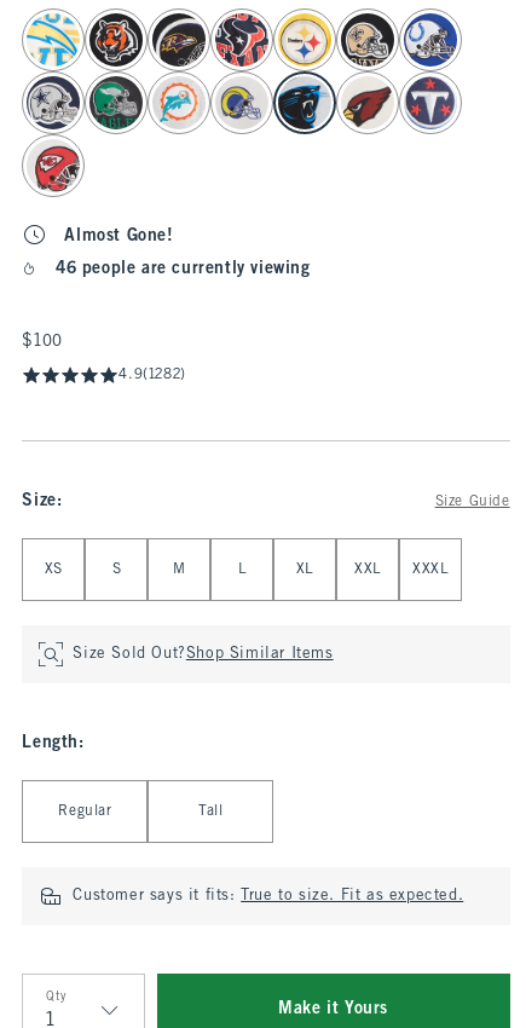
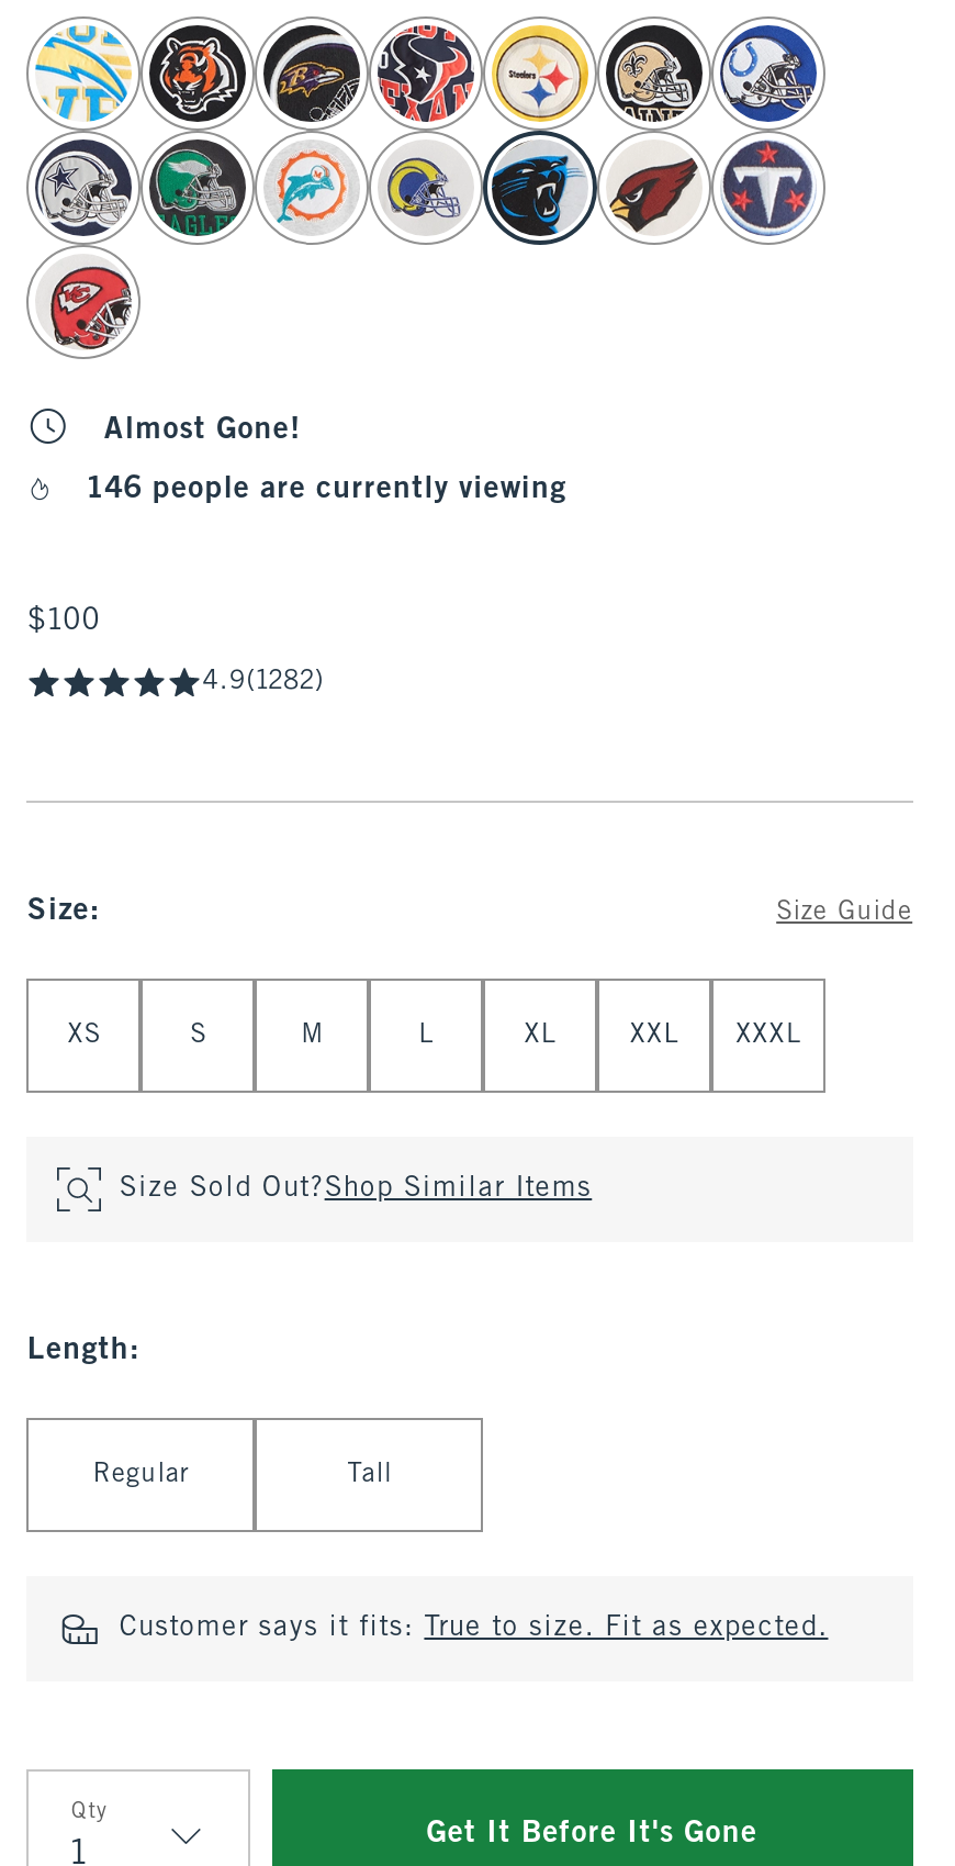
- 46 people are currently viewing
+ 146 people are currently viewing

- Make it Yours
+ Get It Before It's Gone
